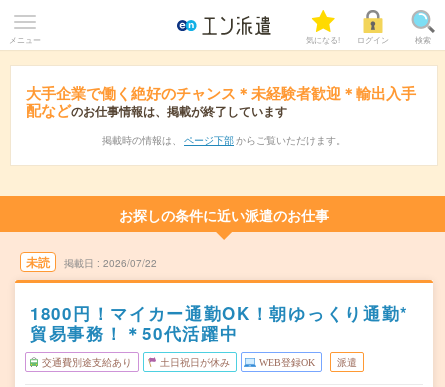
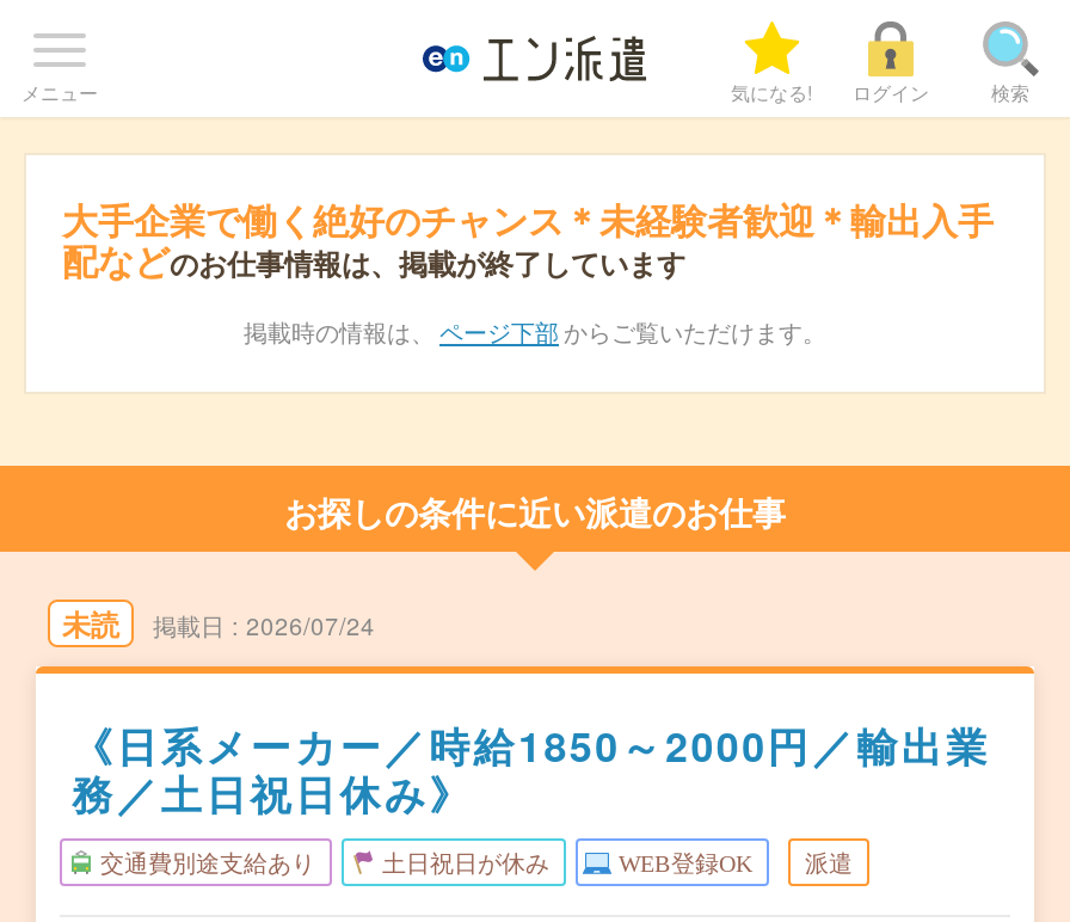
- 2026/07/22
+ 2026/07/24

- 1800円！マイカー通勤OK！朝ゆっくり通勤*
- 貿易事務！＊50代活躍中
+ 《日系メーカー／時給1850～2000円／輸出業
+ 務／土日祝日休み》
